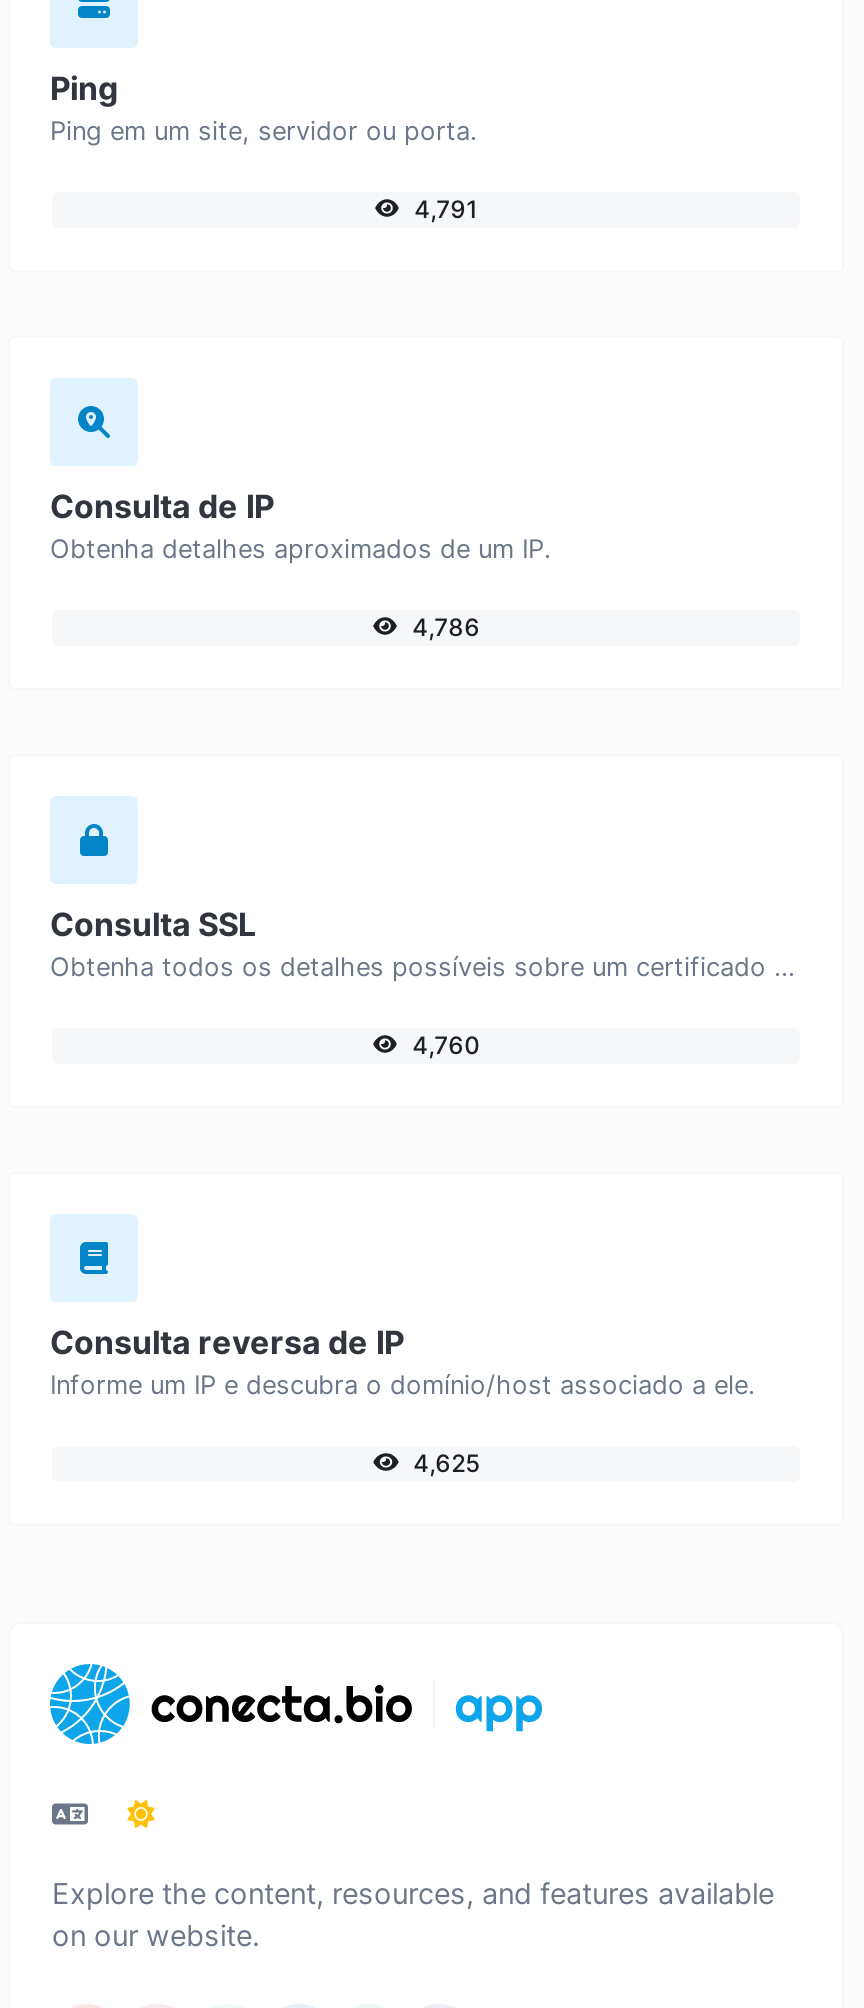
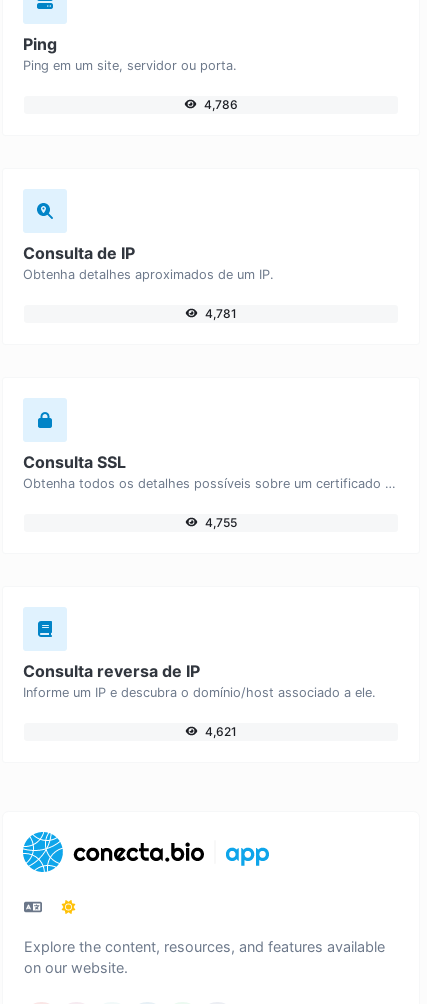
- 4,791
+ 4,786

- 4,786
+ 4,781

- 4,760
+ 4,755

- 4,625
+ 4,621
